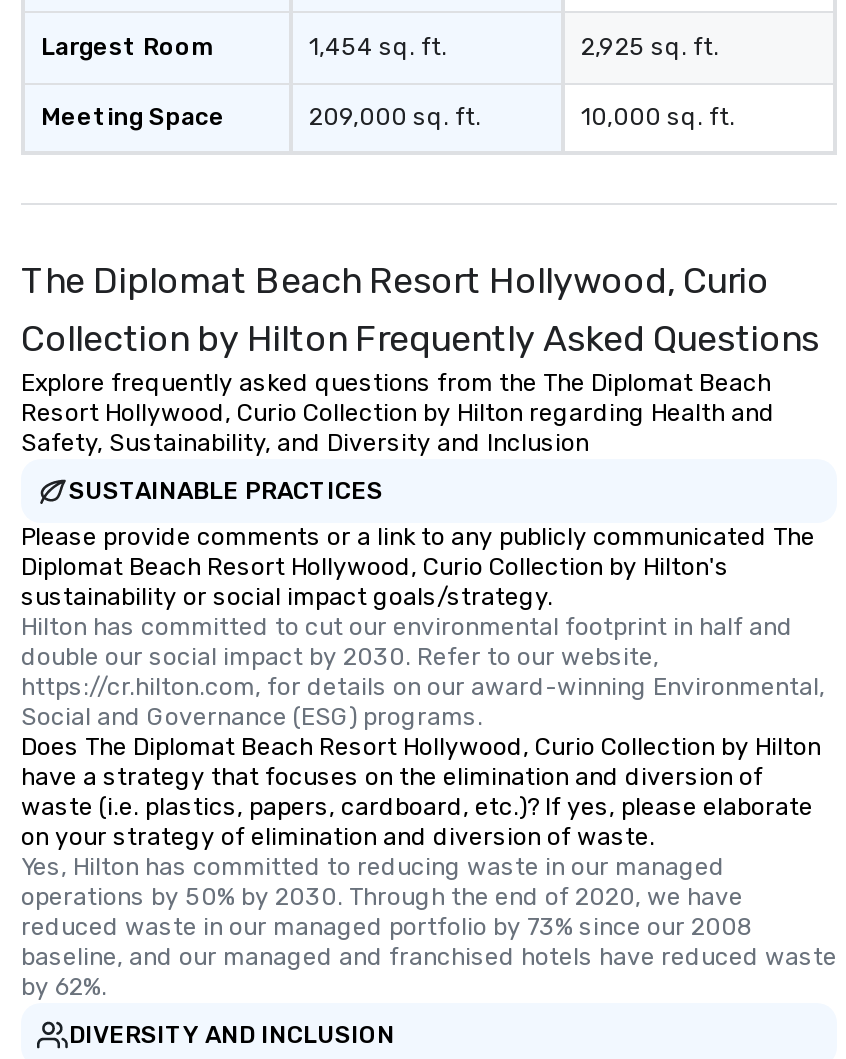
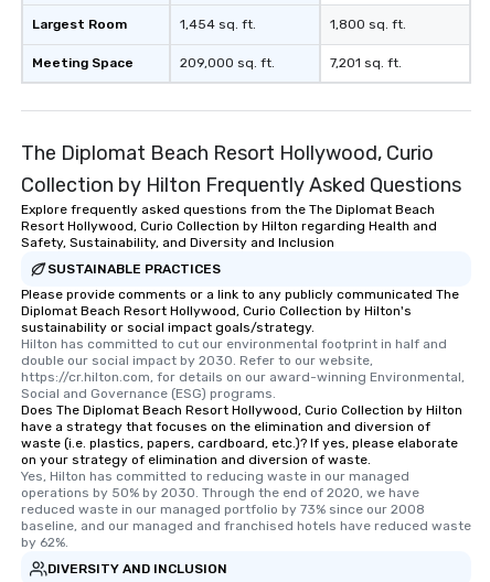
- 2,925 sq. ft.
+ 1,800 sq. ft.

- 10,000 sq. ft.
+ 7,201 sq. ft.
